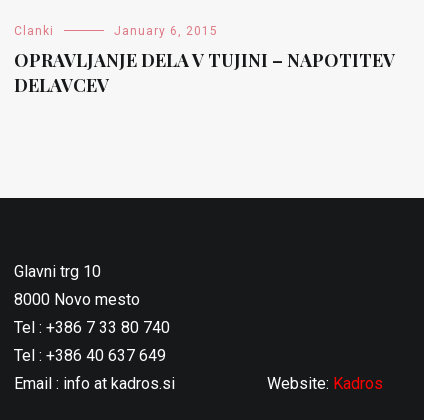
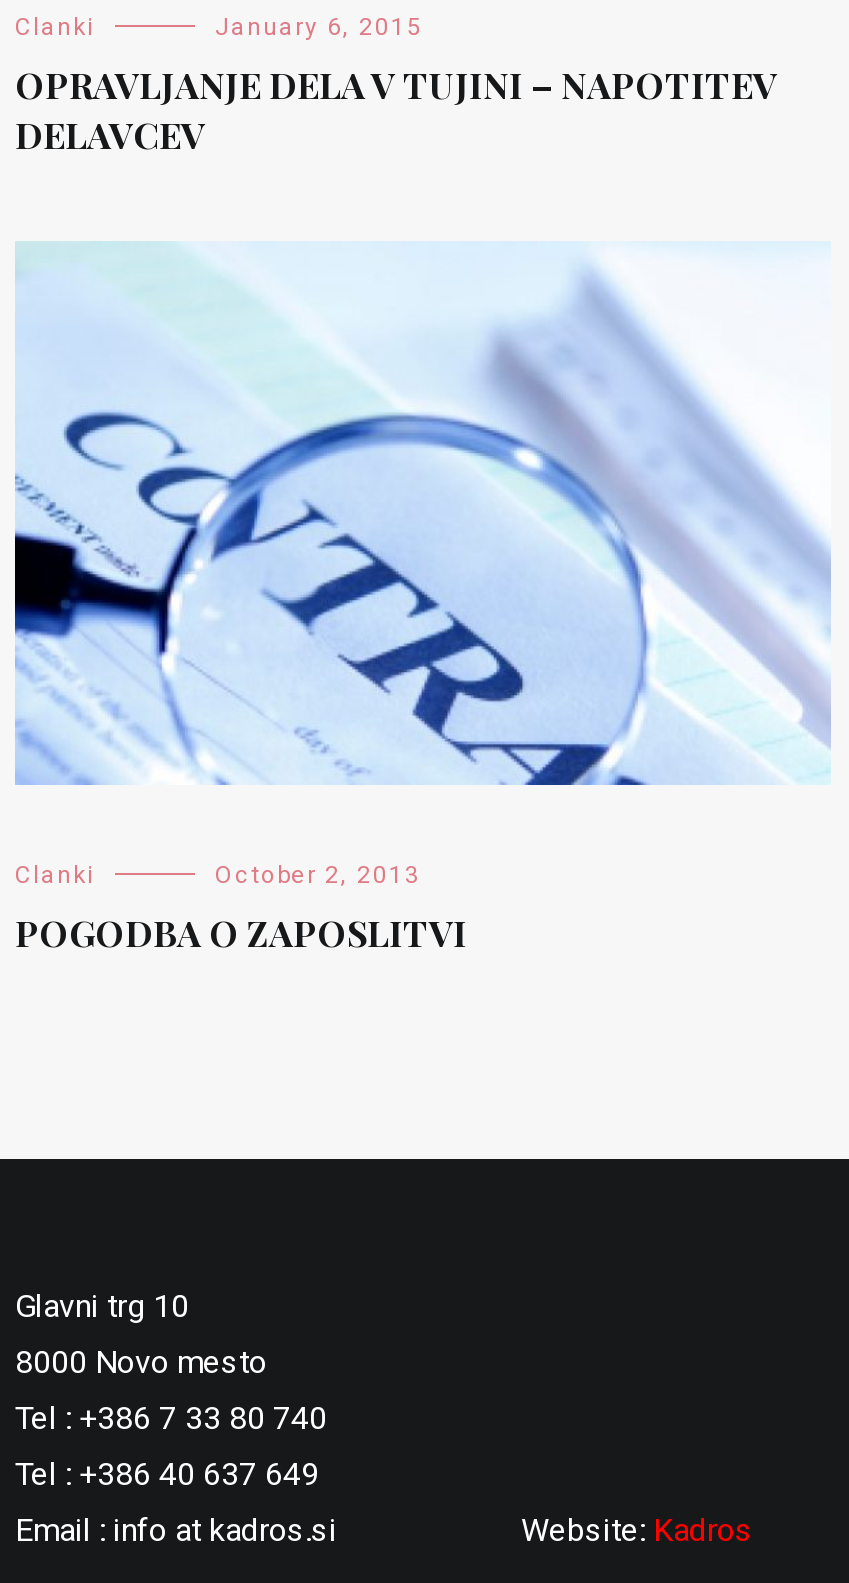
+ [image]
+ Clanki
+ October 2, 2013
+ POGODBA O ZAPOSLITVI
